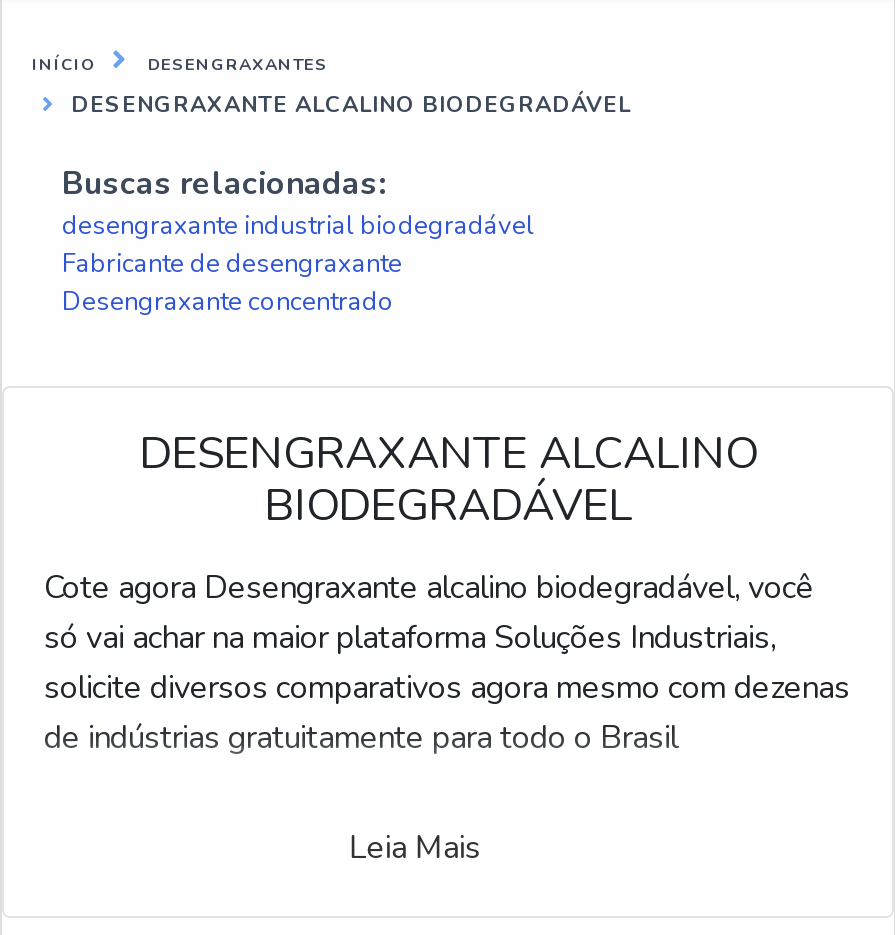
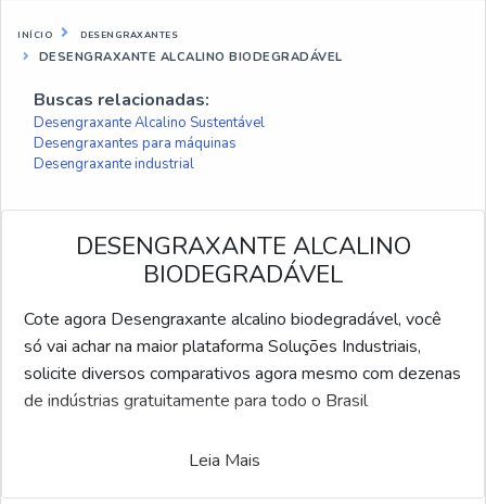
- desengraxante industrial biodegradável
- Fabricante de desengraxante
- Desengraxante concentrado
+ Desengraxante Alcalino Sustentável
+ Desengraxantes para máquinas
+ Desengraxante industrial
